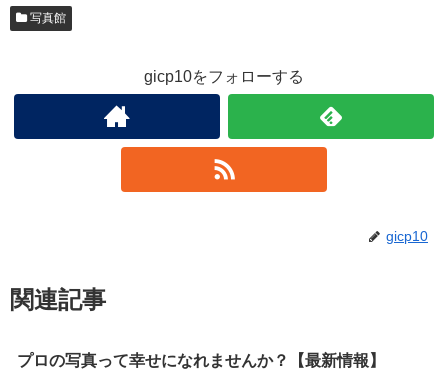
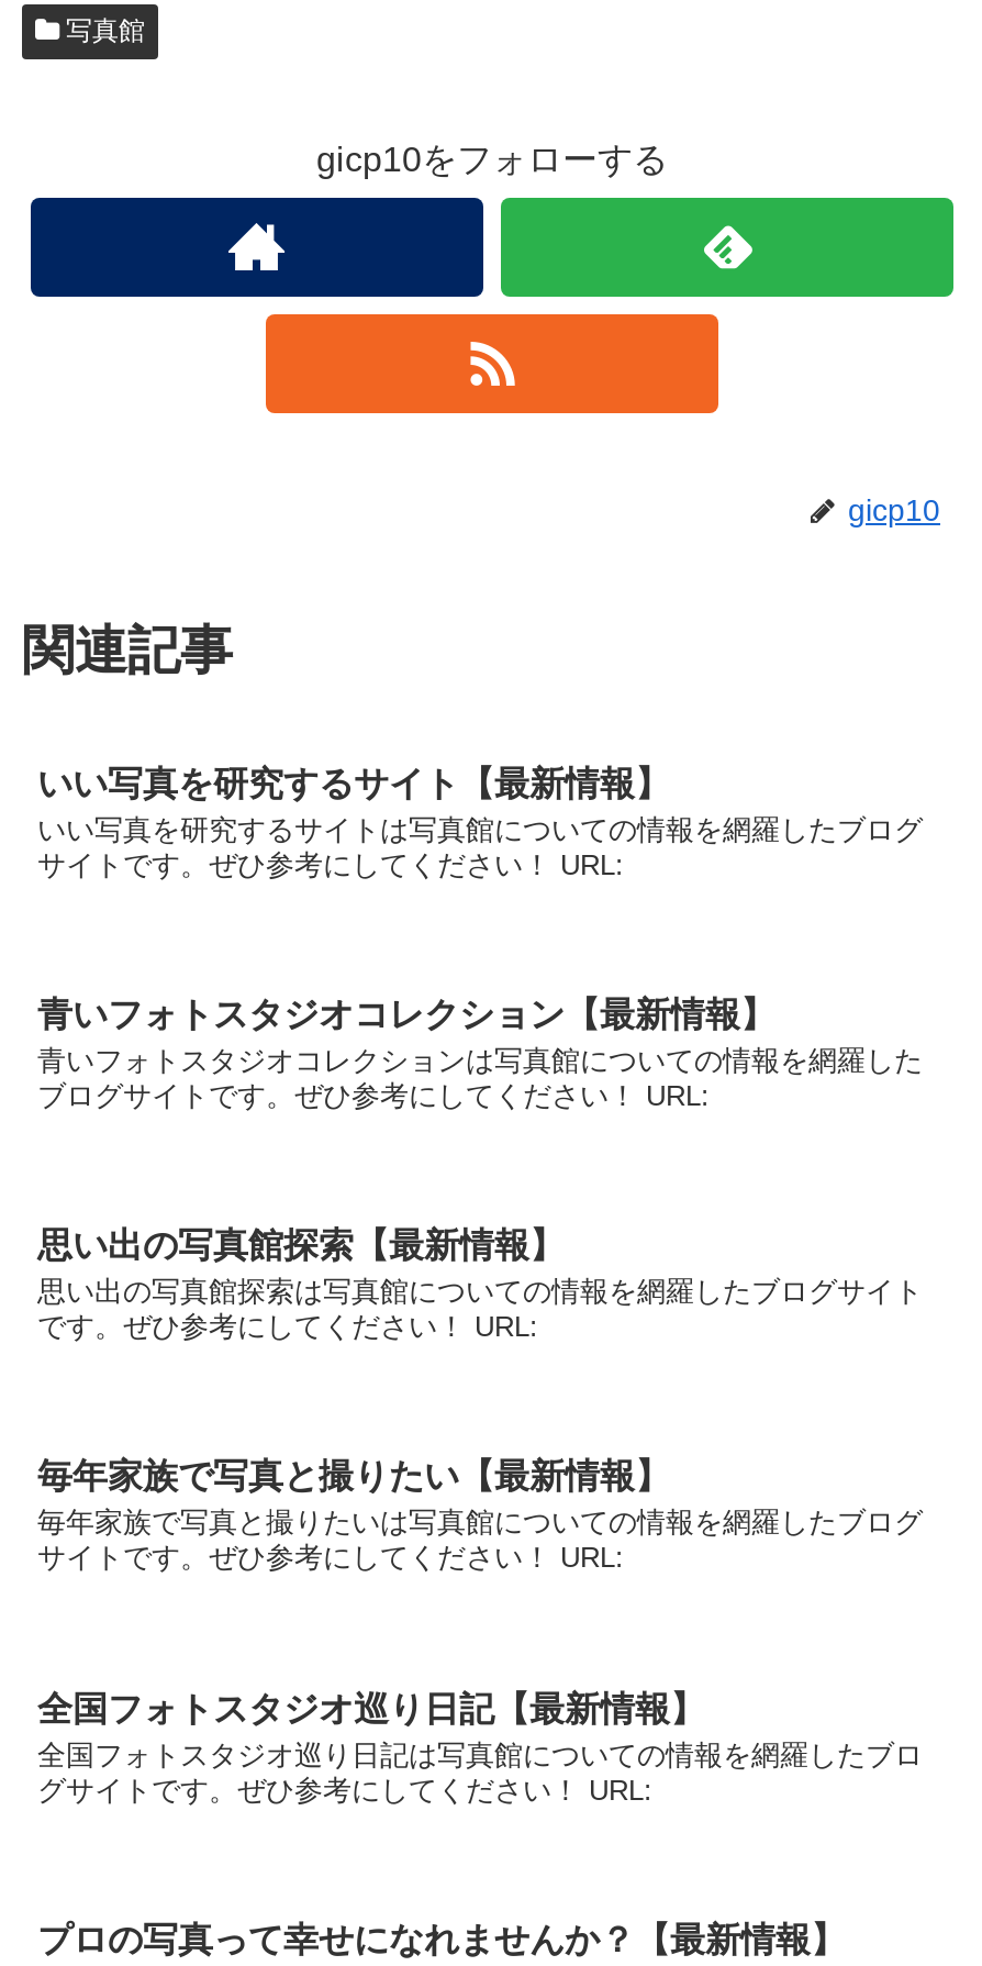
+ いい写真を研究するサイト【最新情報】
+ いい写真を研究するサイトは写真館についての情報を網羅したブログ
+ サイトです。ぜひ参考にしてください！ URL:

+ 青いフォトスタジオコレクション【最新情報】
+ 青いフォトスタジオコレクションは写真館についての情報を網羅した
+ ブログサイトです。ぜひ参考にしてください！ URL:

+ 思い出の写真館探索【最新情報】
+ 思い出の写真館探索は写真館についての情報を網羅したブログサイト
+ です。ぜひ参考にしてください！ URL:

+ 毎年家族で写真と撮りたい【最新情報】
+ 毎年家族で写真と撮りたいは写真館についての情報を網羅したブログ
+ サイトです。ぜひ参考にしてください！ URL:

+ 全国フォトスタジオ巡り日記【最新情報】
+ 全国フォトスタジオ巡り日記は写真館についての情報を網羅したブロ
+ グサイトです。ぜひ参考にしてください！ URL:
